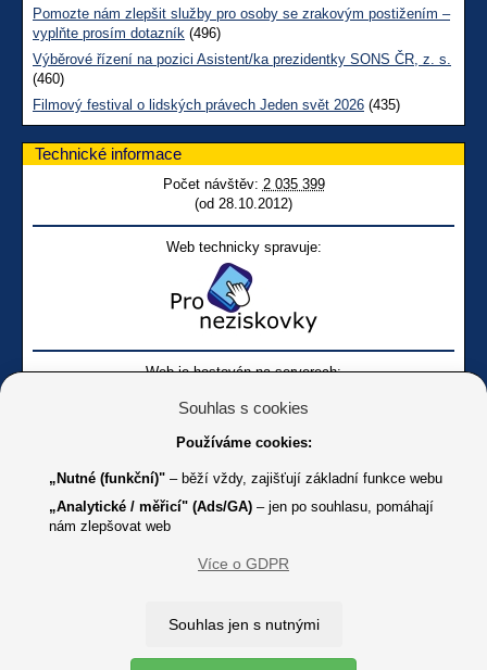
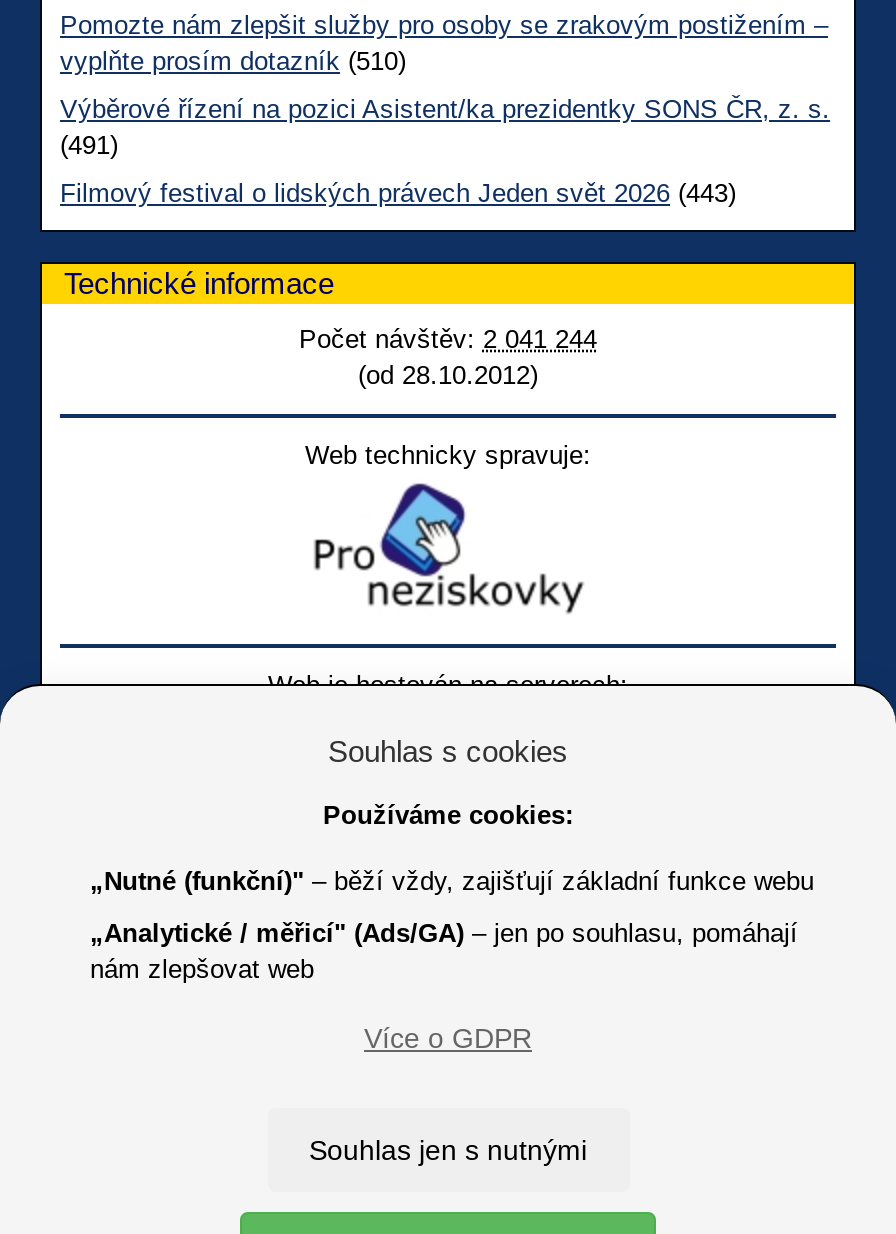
- vyplňte prosím dotazník (496)
+ vyplňte prosím dotazník (510)

- (460)
+ (491)

- Filmový festival o lidských právech Jeden svět 2026 (435)
+ Filmový festival o lidských právech Jeden svět 2026 (443)

- Počet návštěv: 2 035 399
+ Počet návštěv: 2 041 244
